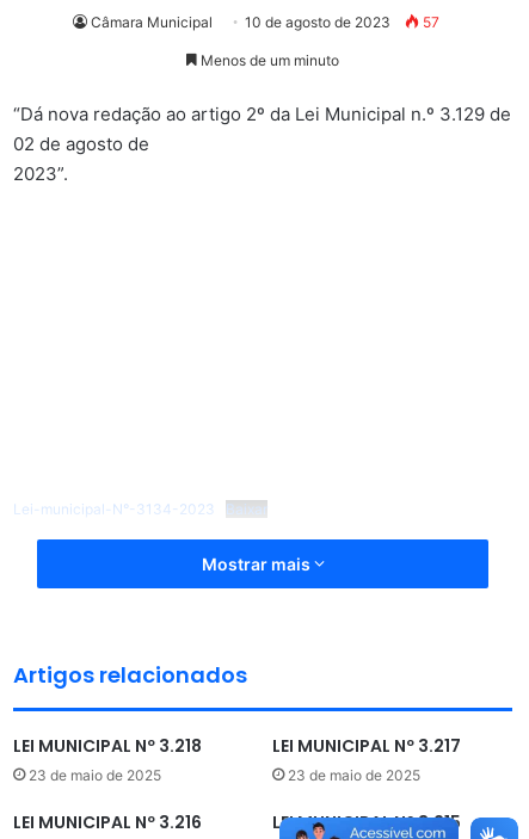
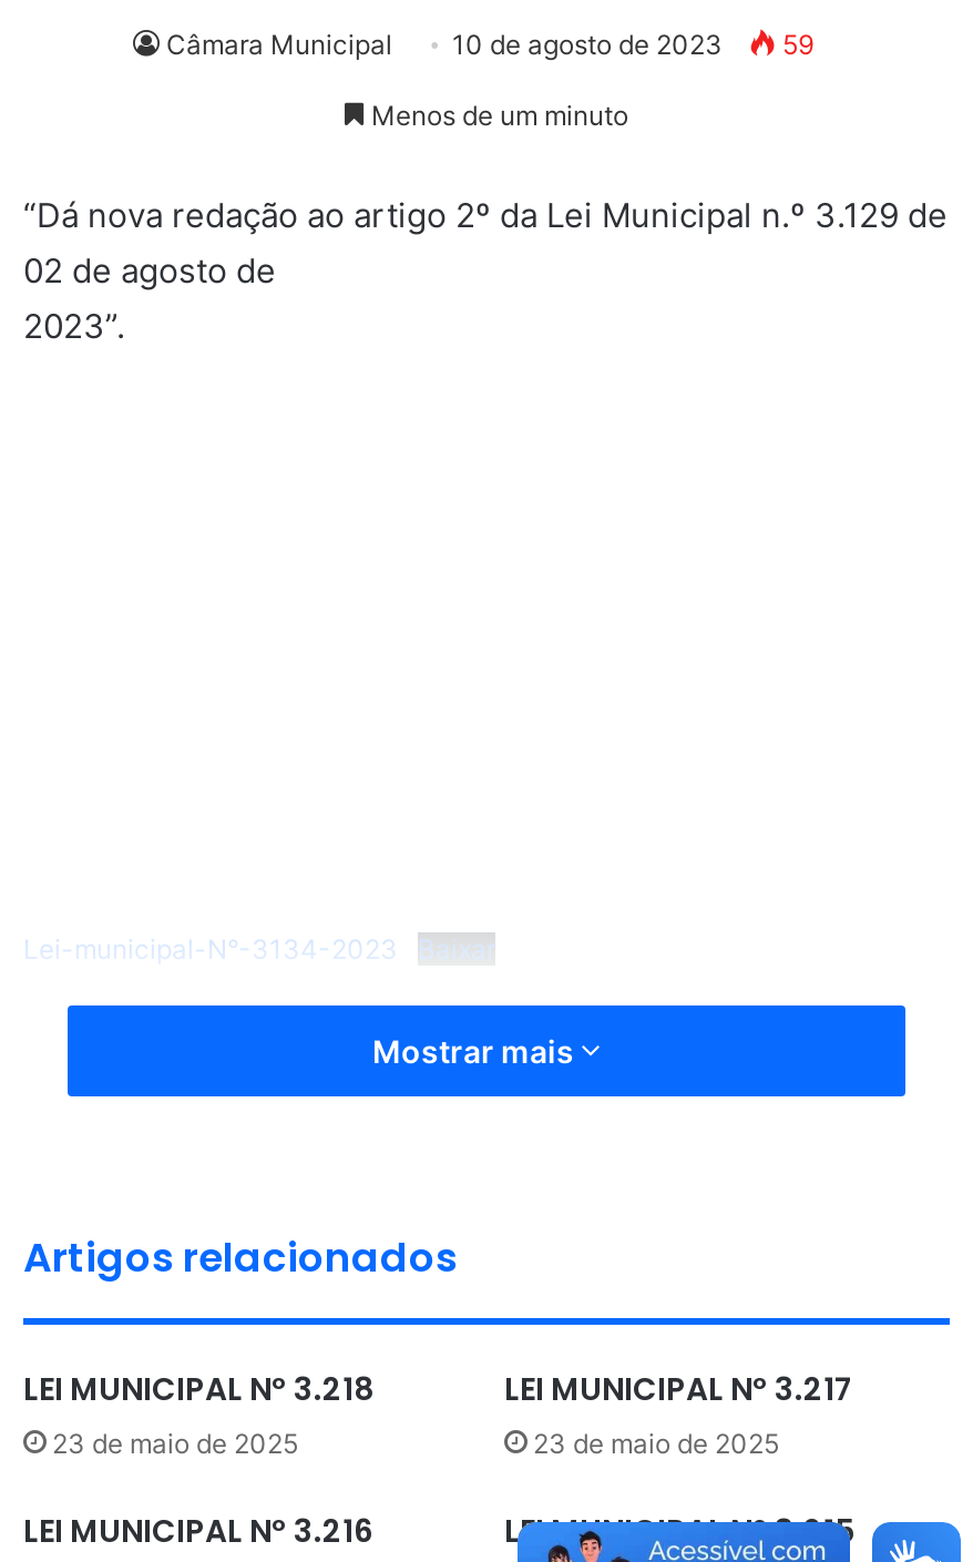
- Câmara Municipal 10 de agosto de 2023 57
+ Câmara Municipal 10 de agosto de 2023 59
